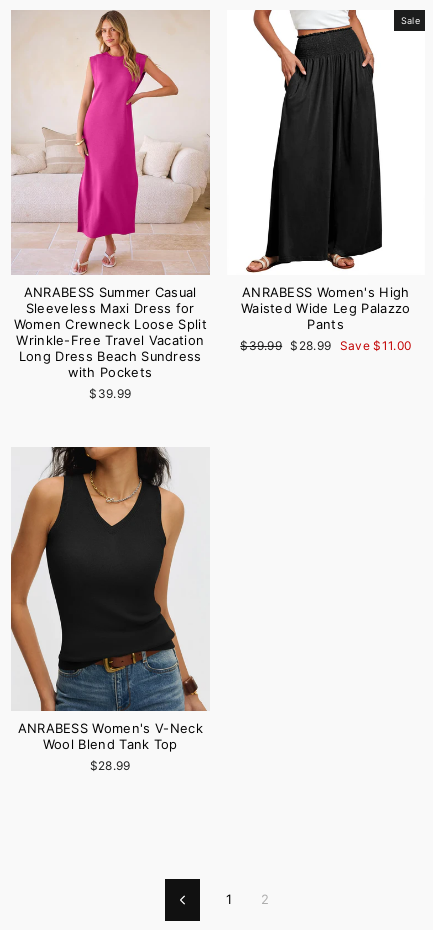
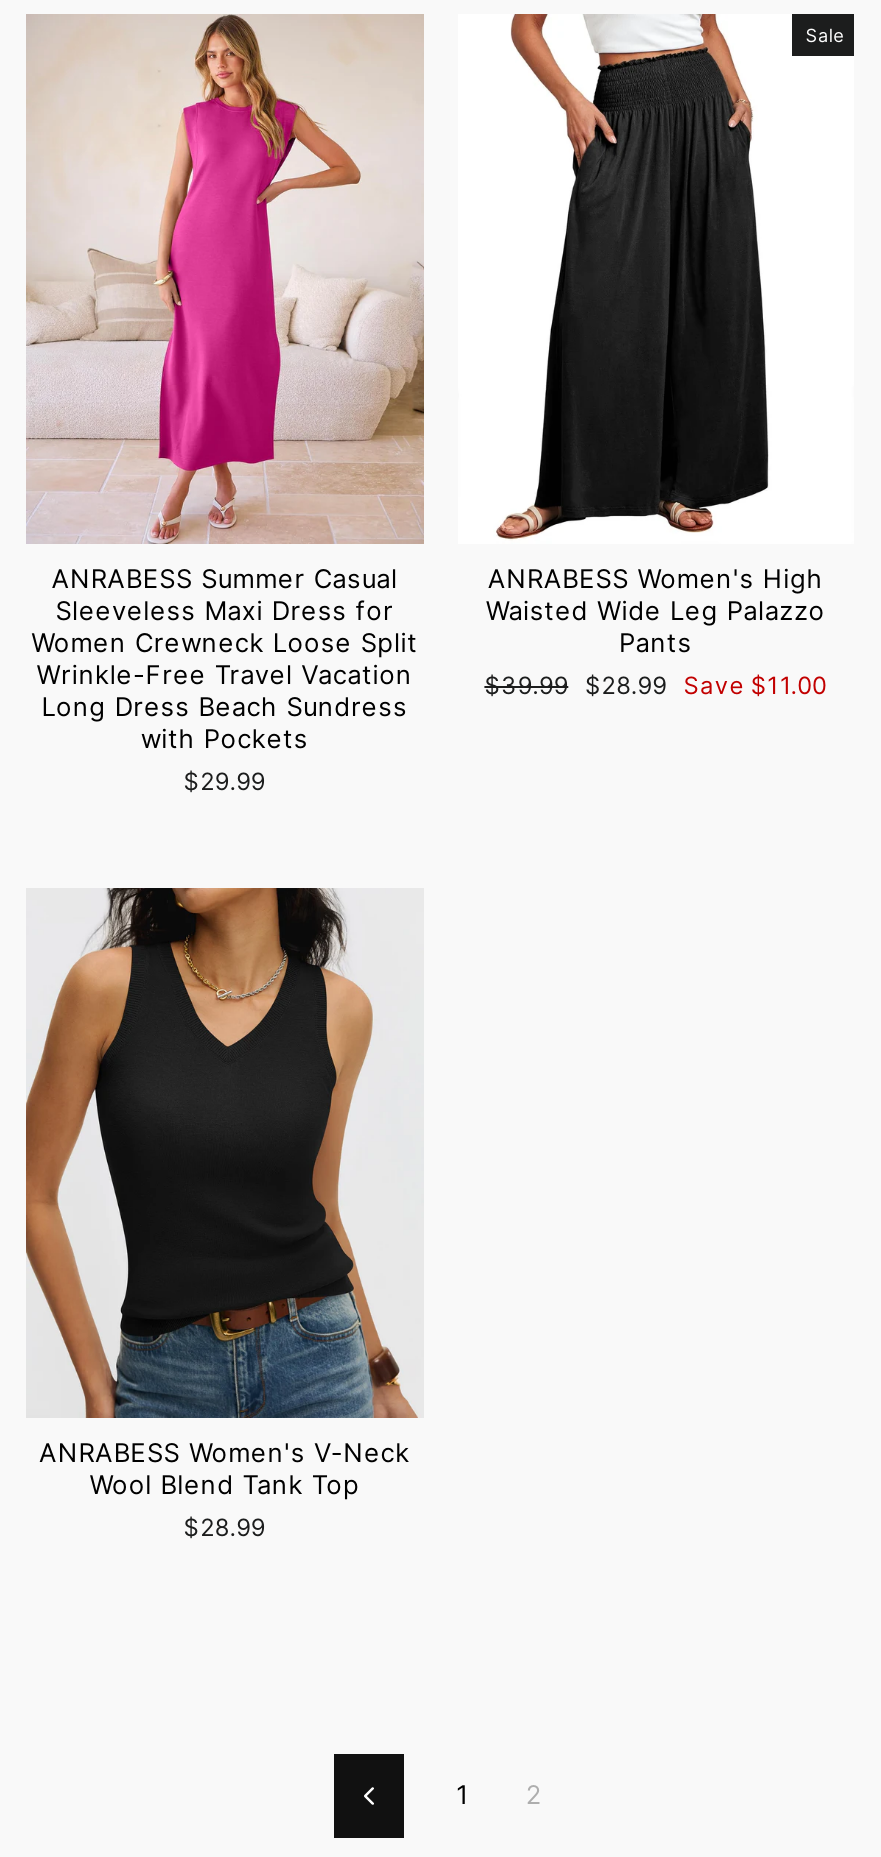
- $39.99
+ $29.99
